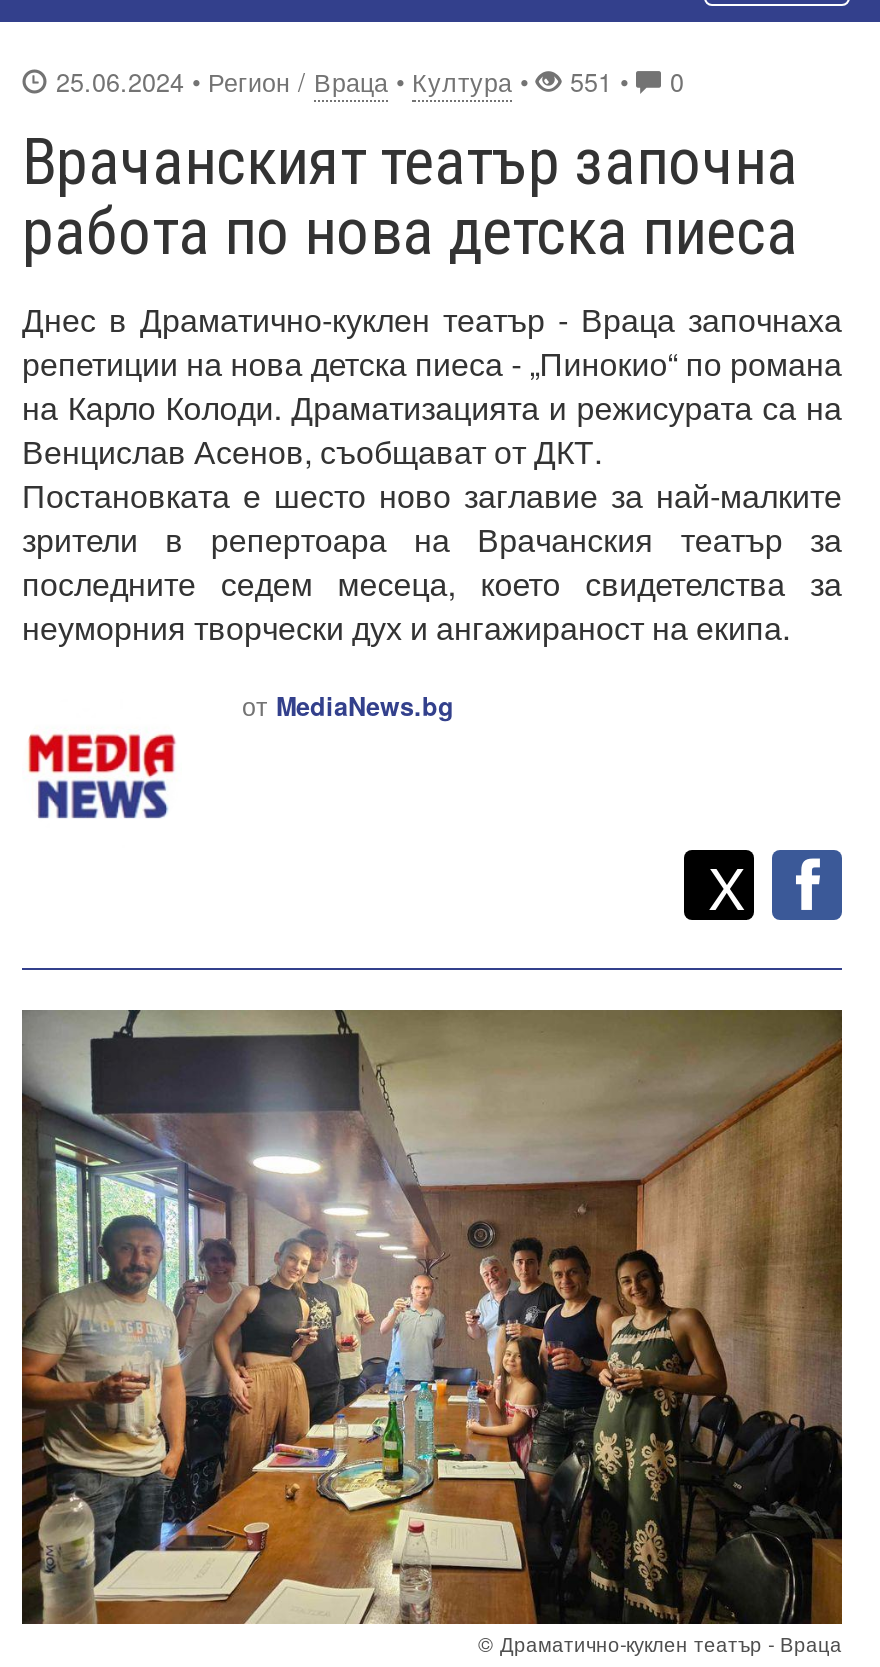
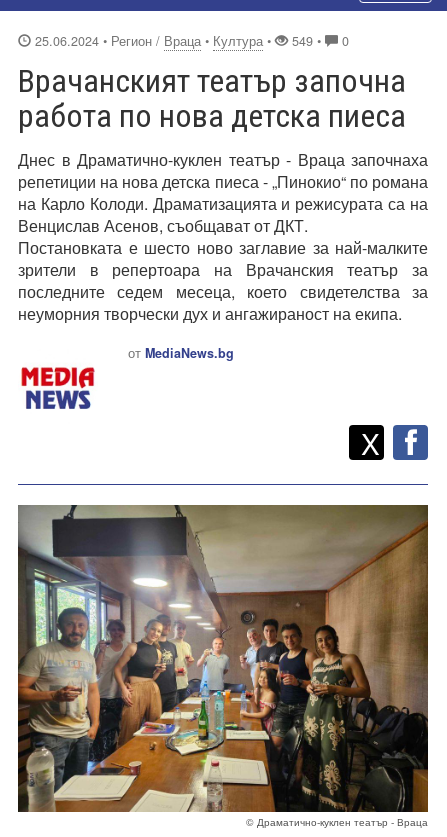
- 25.06.2024 • Регион / Враца • Култура • 551 • 0
+ 25.06.2024 • Регион / Враца • Култура • 549 • 0
